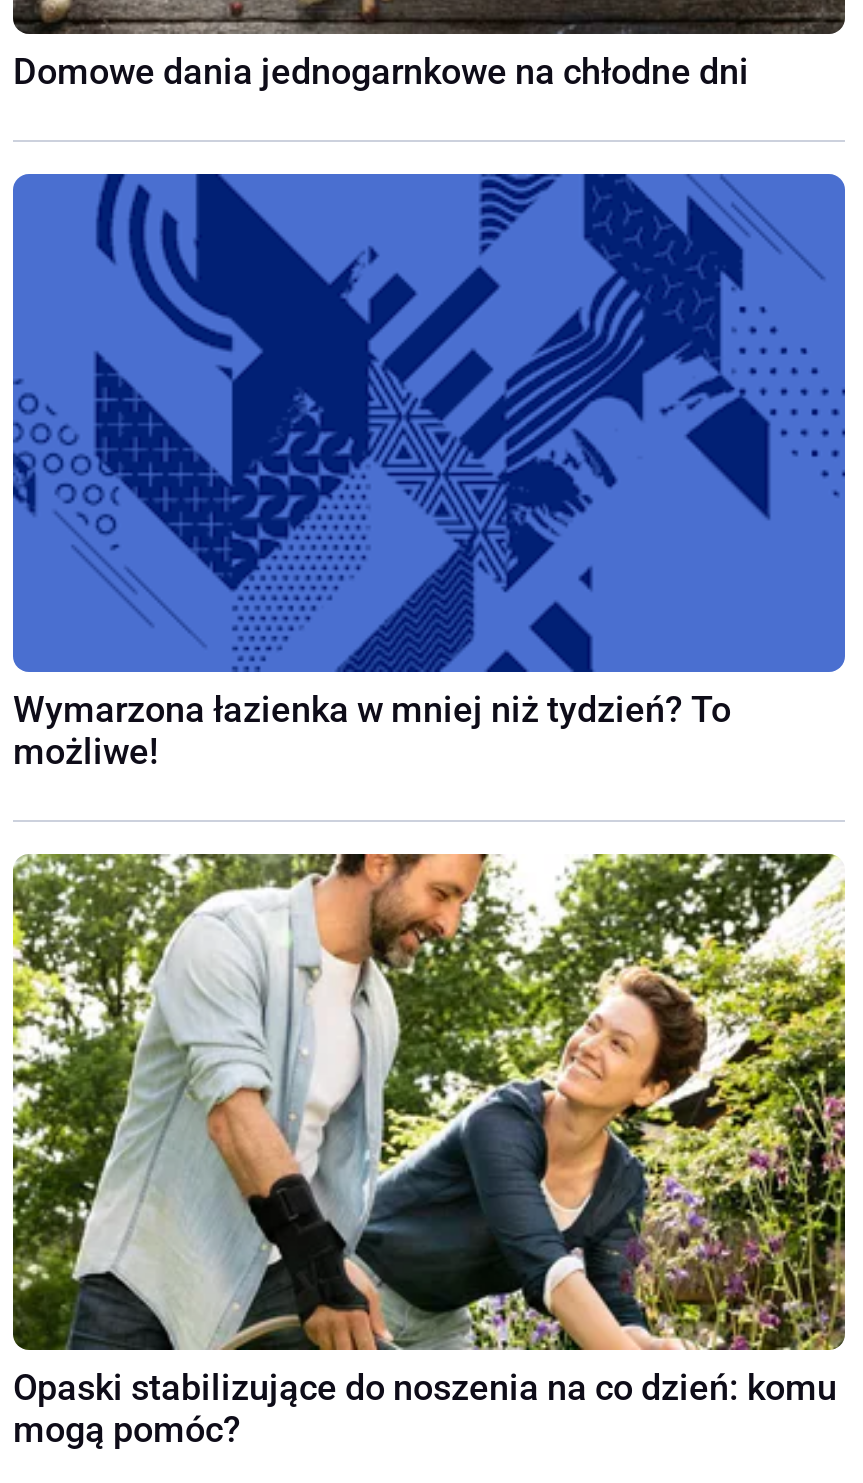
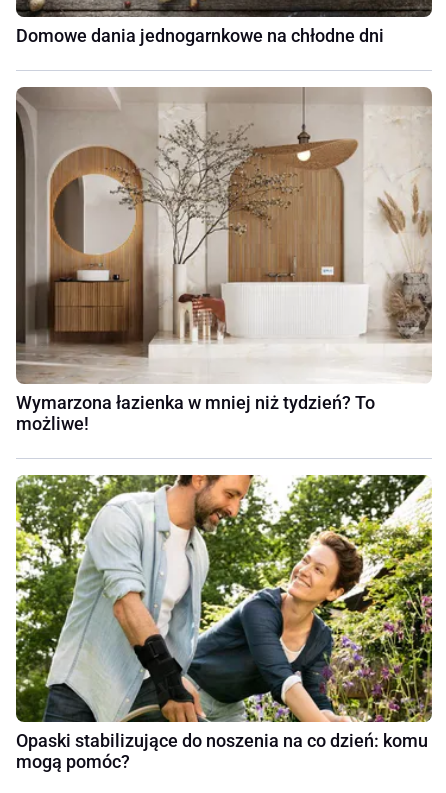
- [image]
+ [image]
